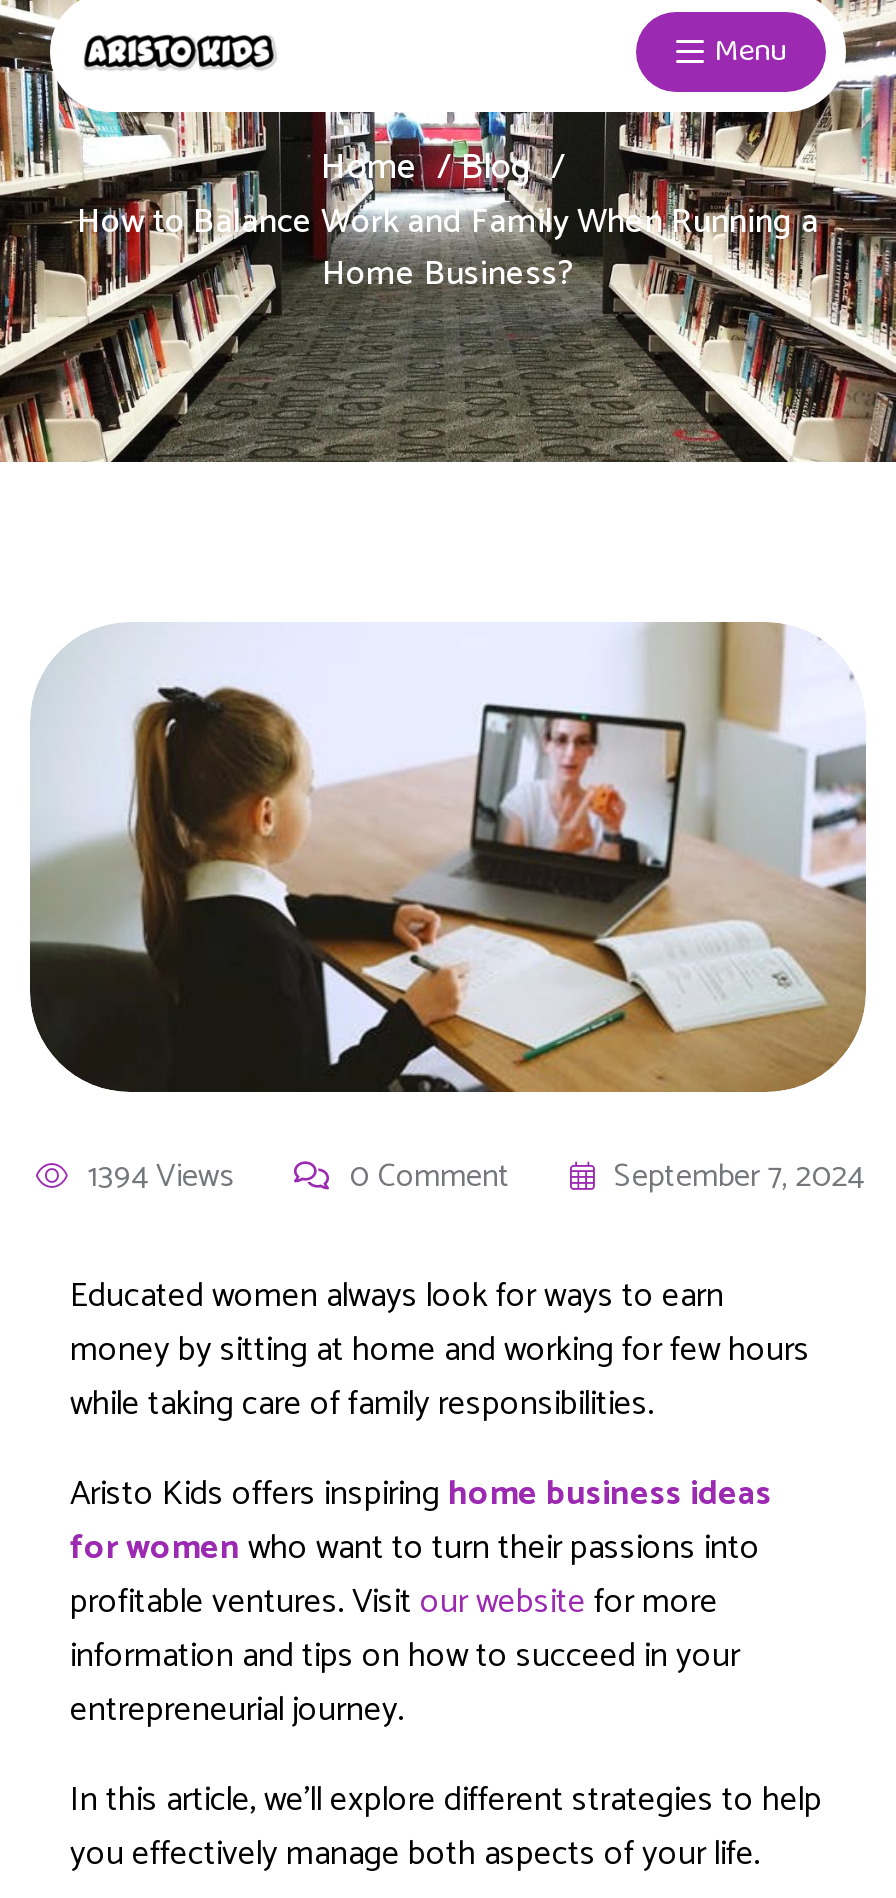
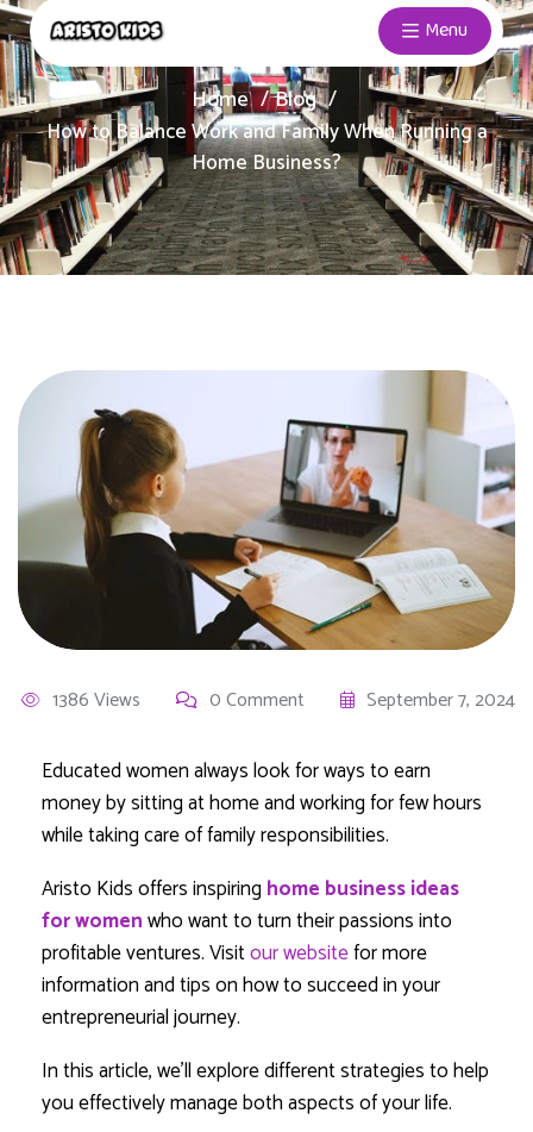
- 1394 Views
+ 1386 Views
